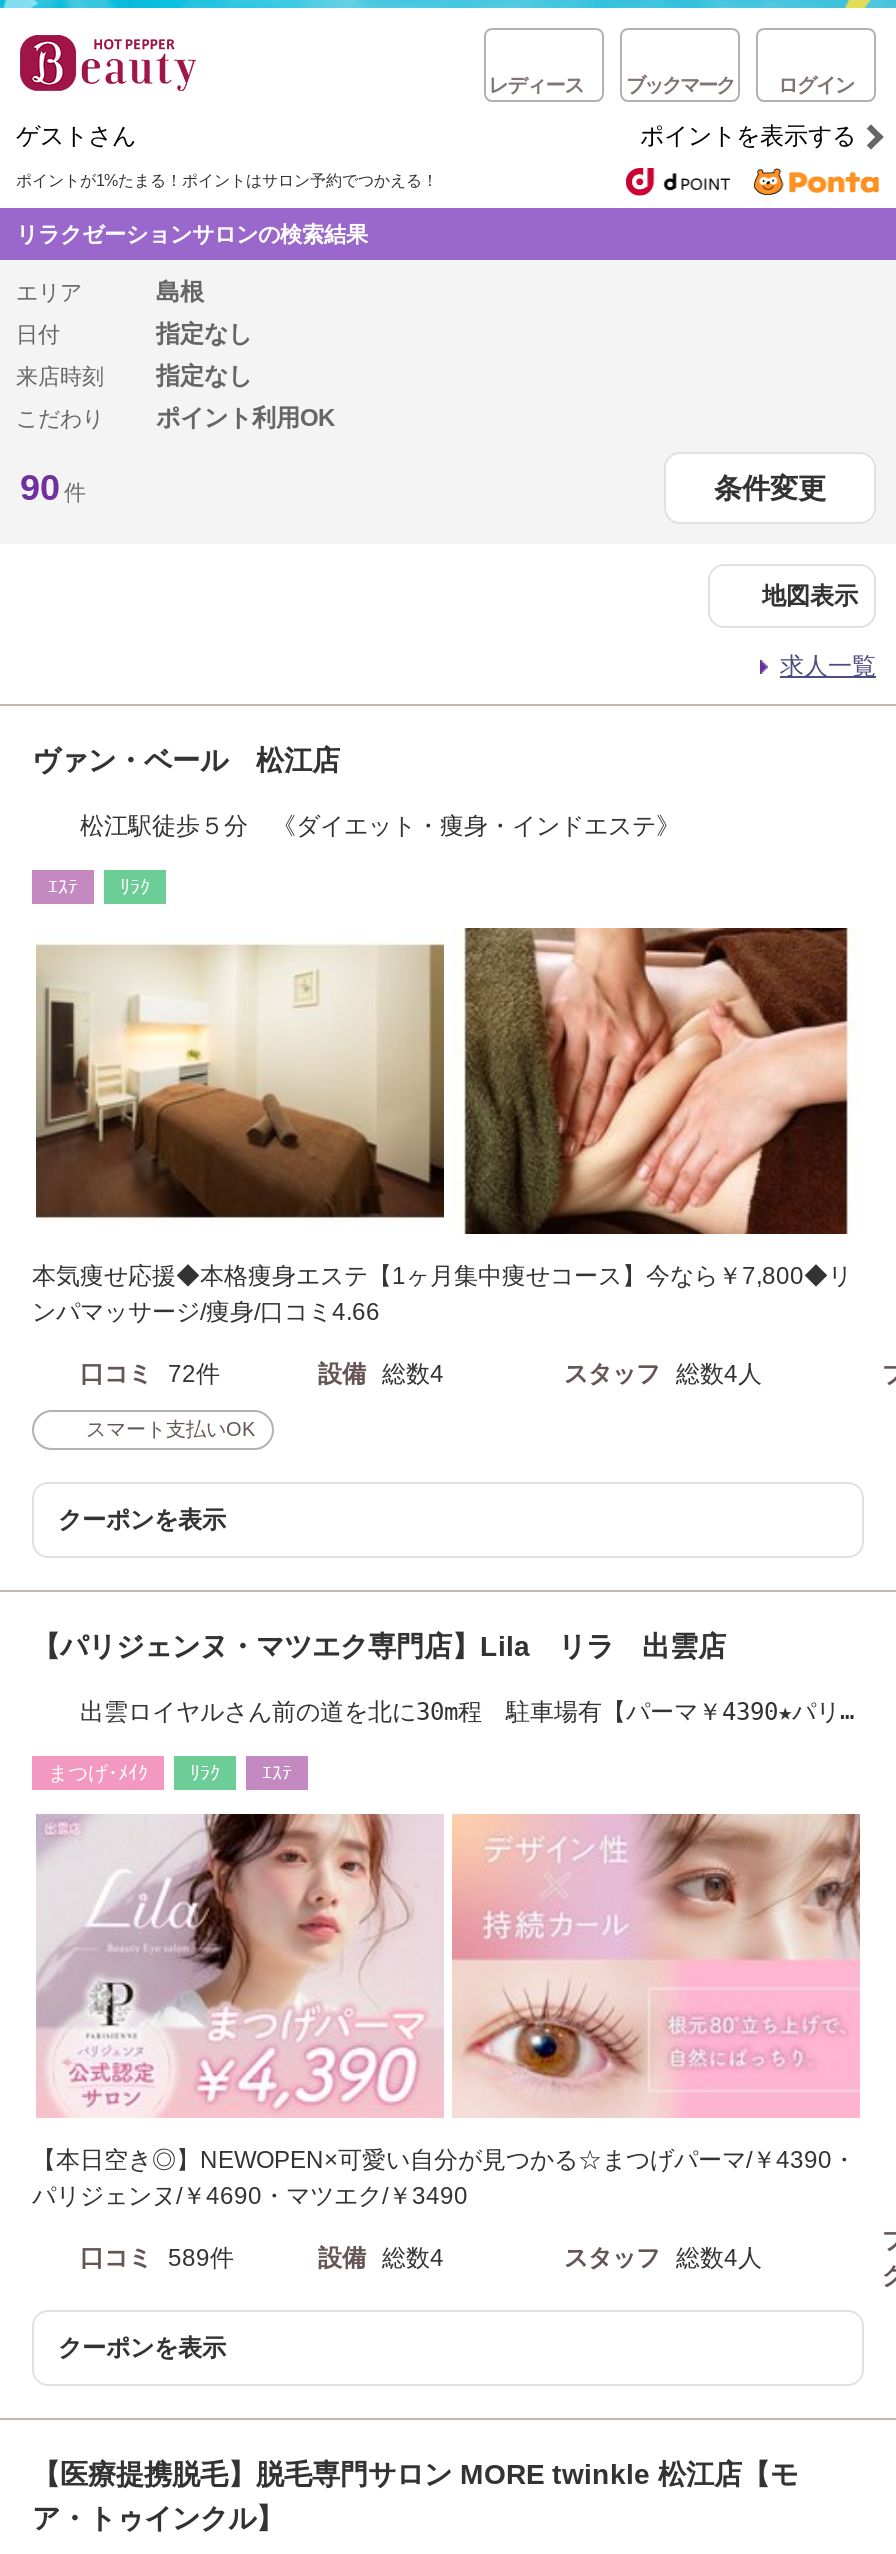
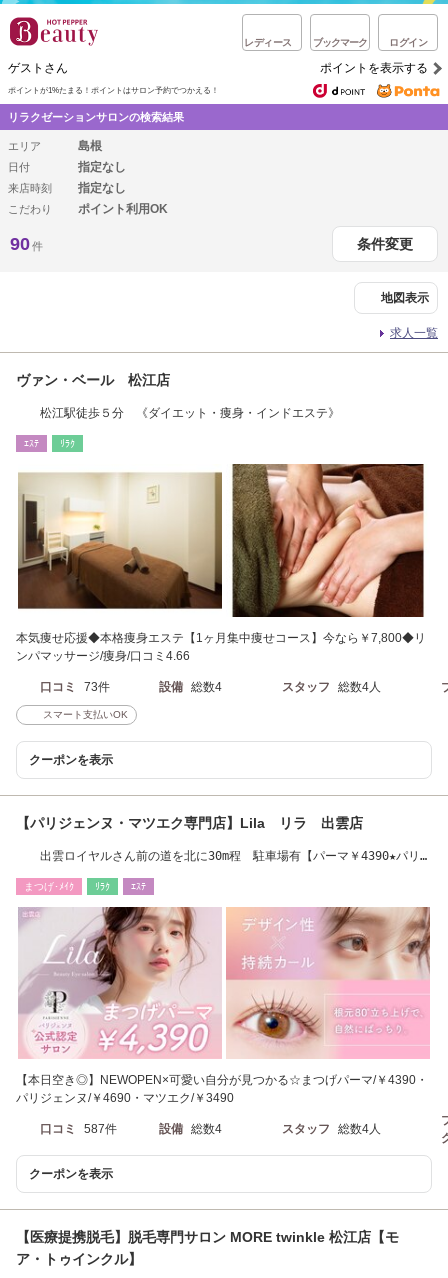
- 口コミ 72件
+ 口コミ 73件

- 口コミ 589件
+ 口コミ 587件
